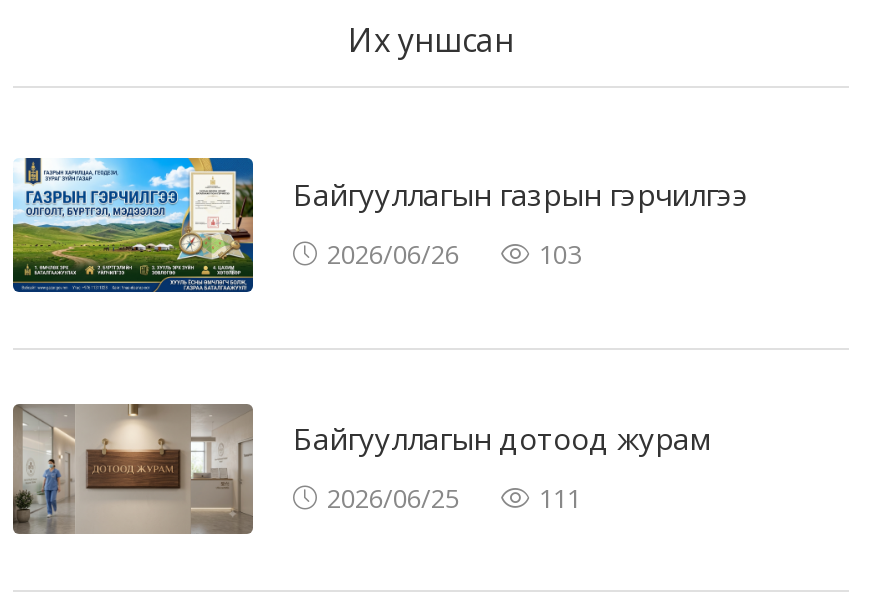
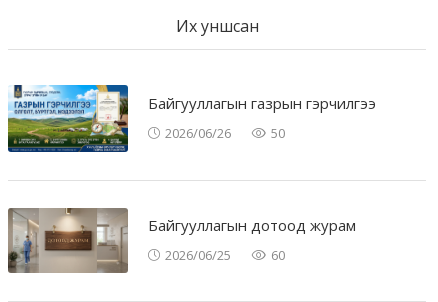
- 103
+ 50

- 111
+ 60
